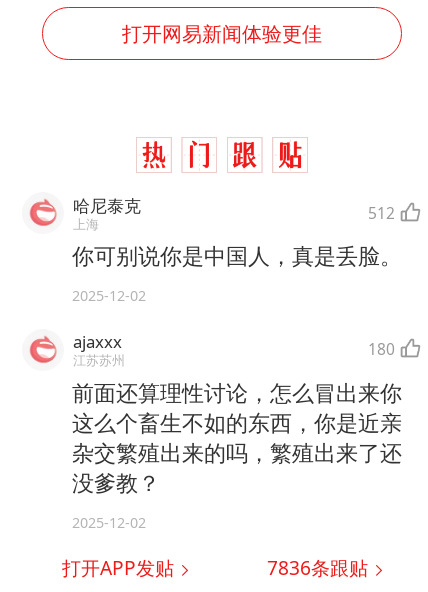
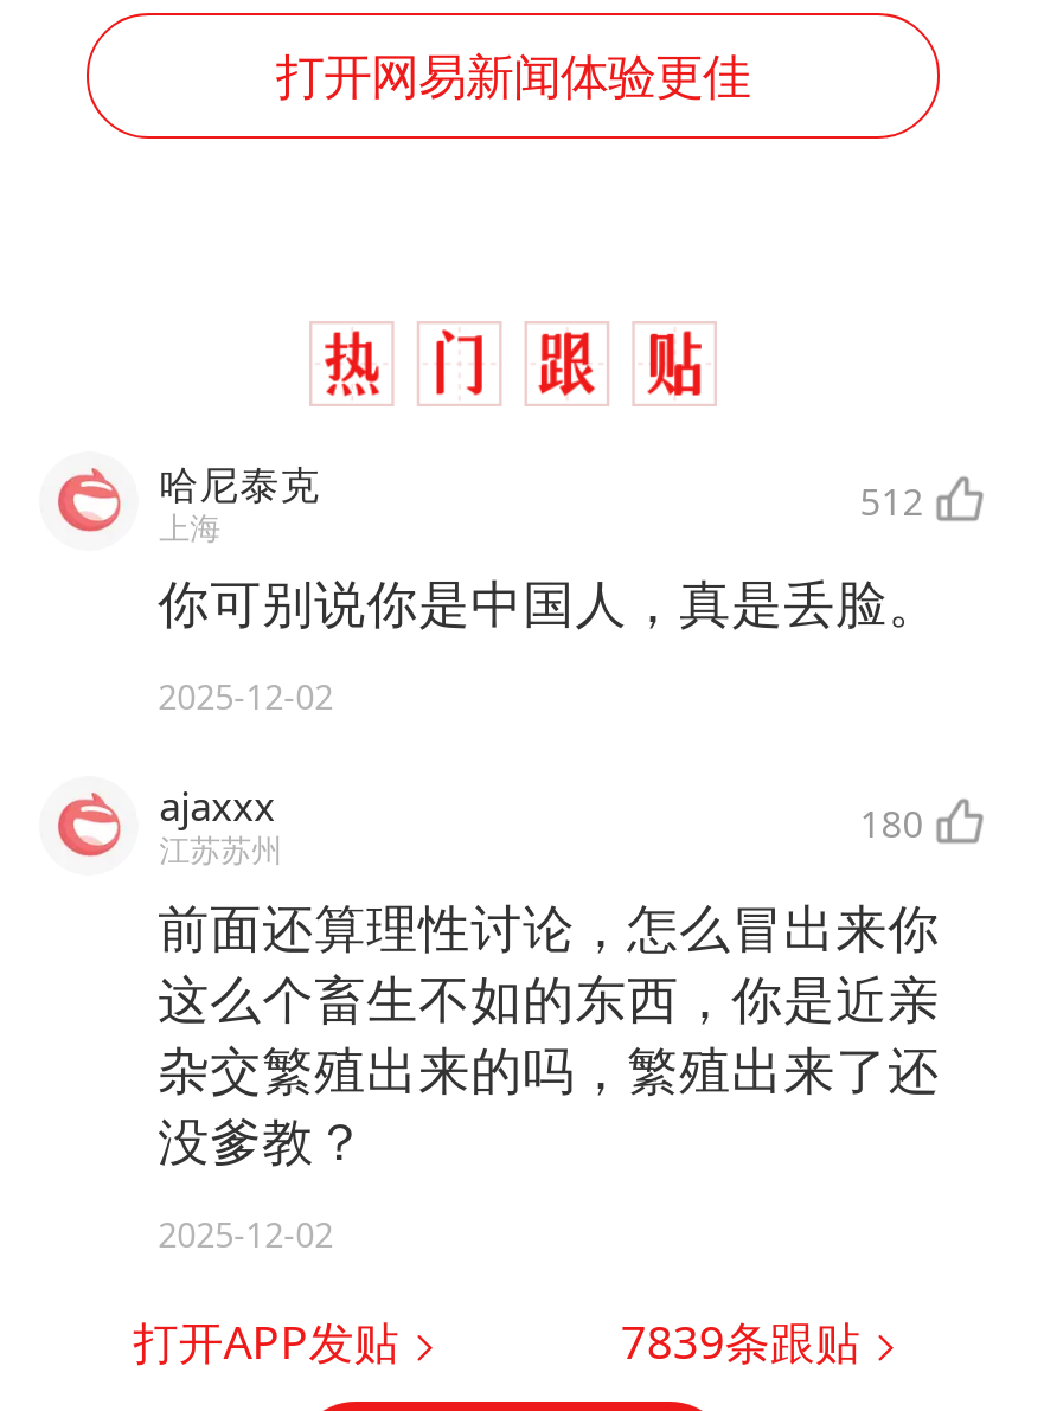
- 7836条跟贴
+ 7839条跟贴
